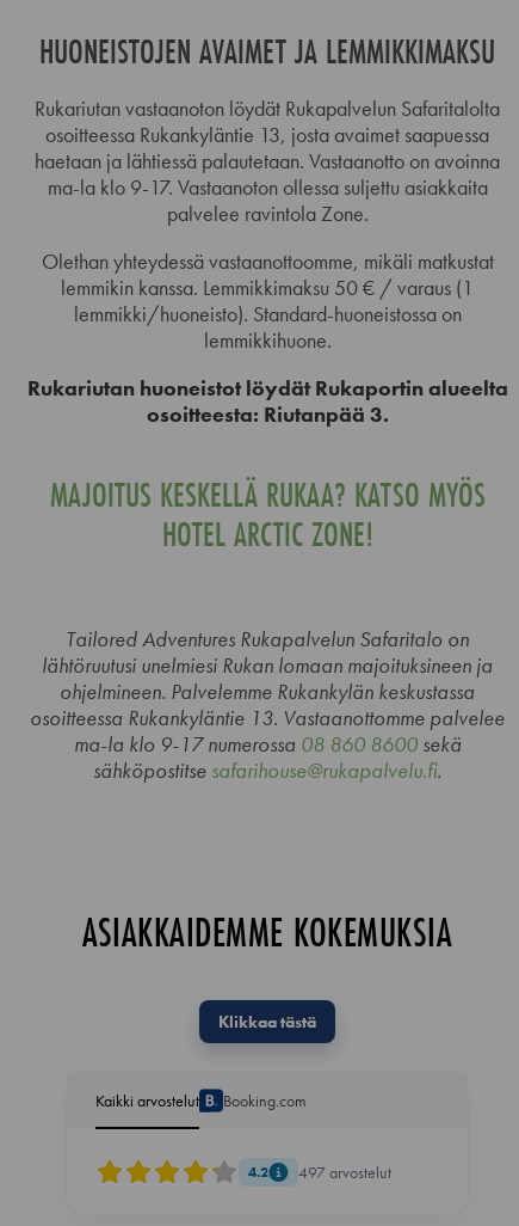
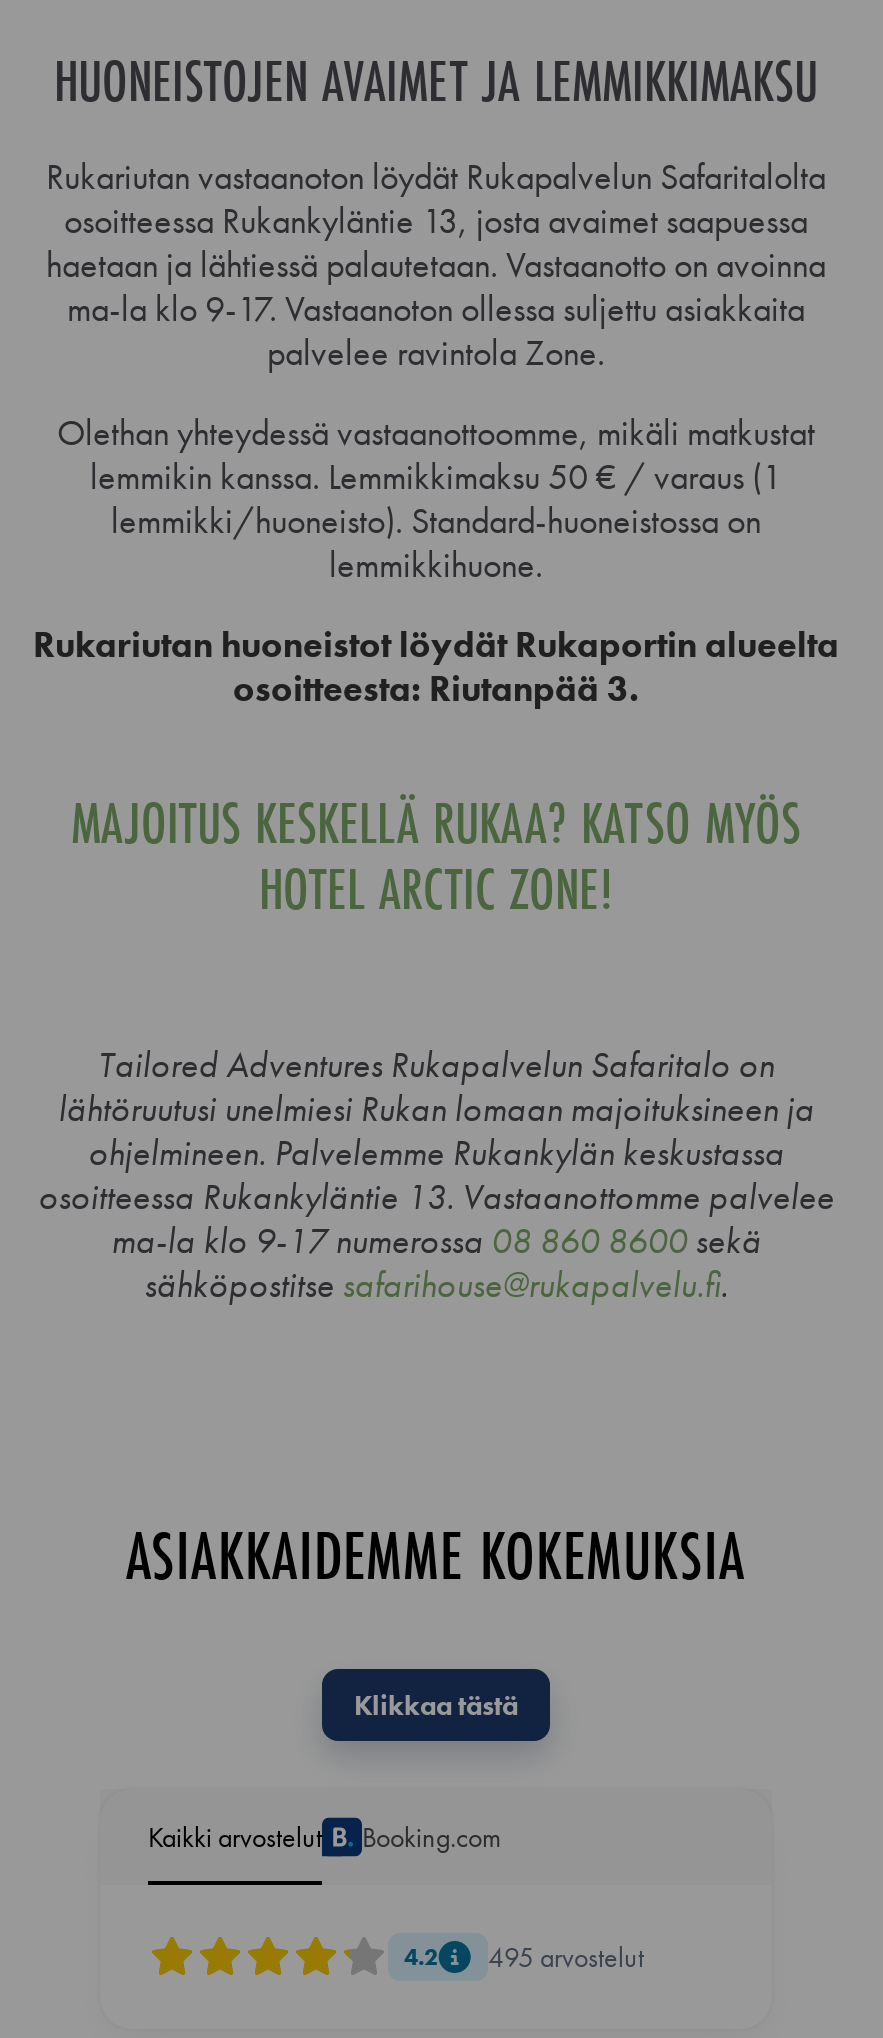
- 4.2 497 arvostelut
+ 4.2 495 arvostelut
